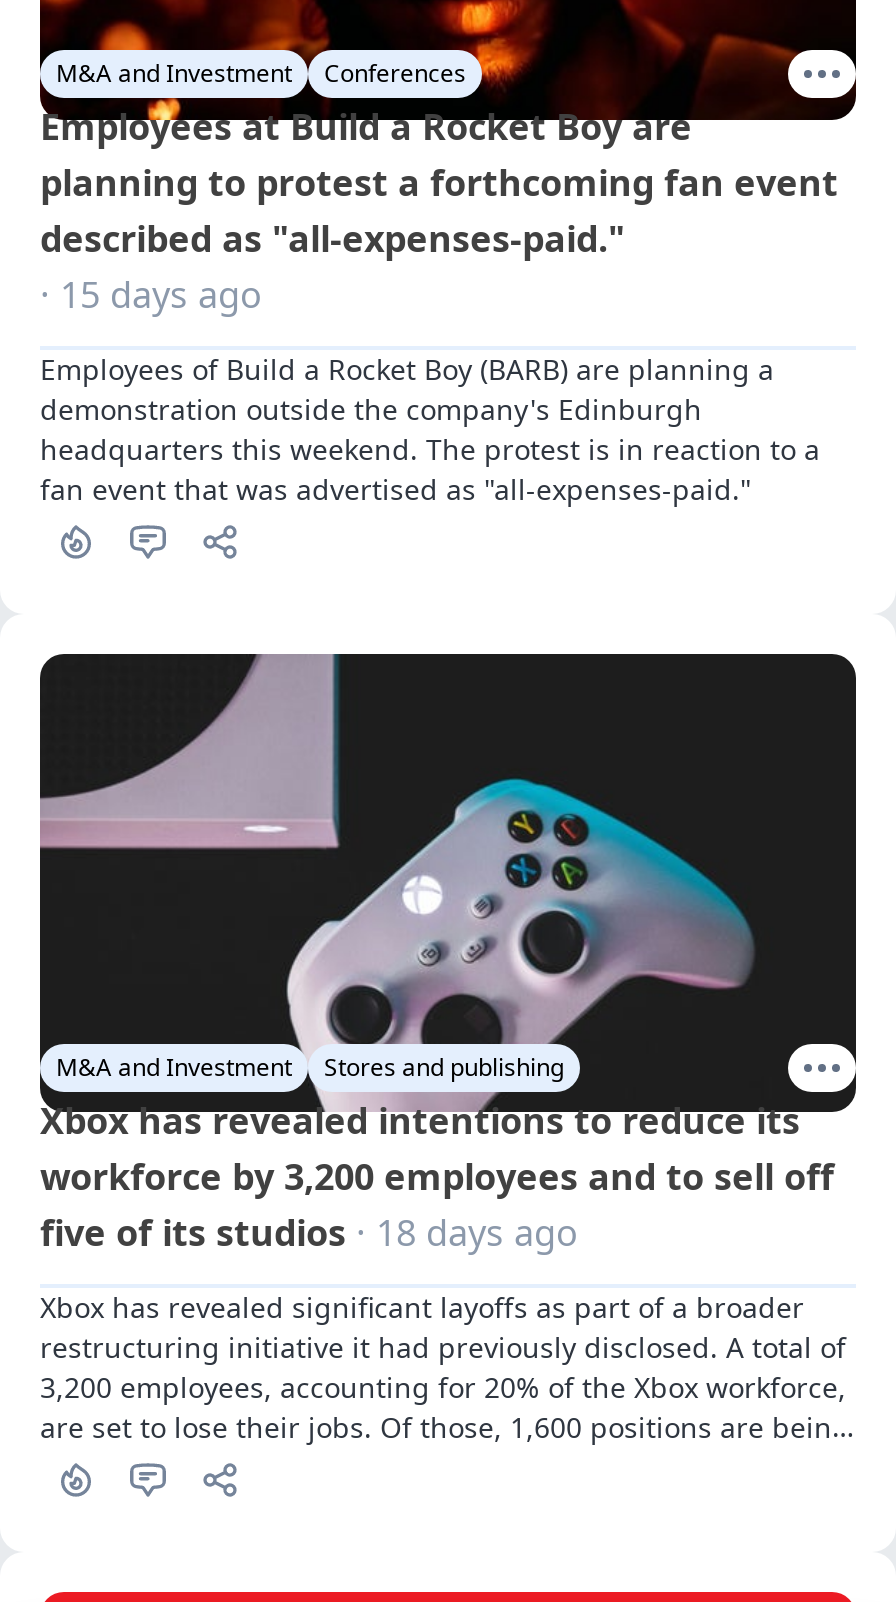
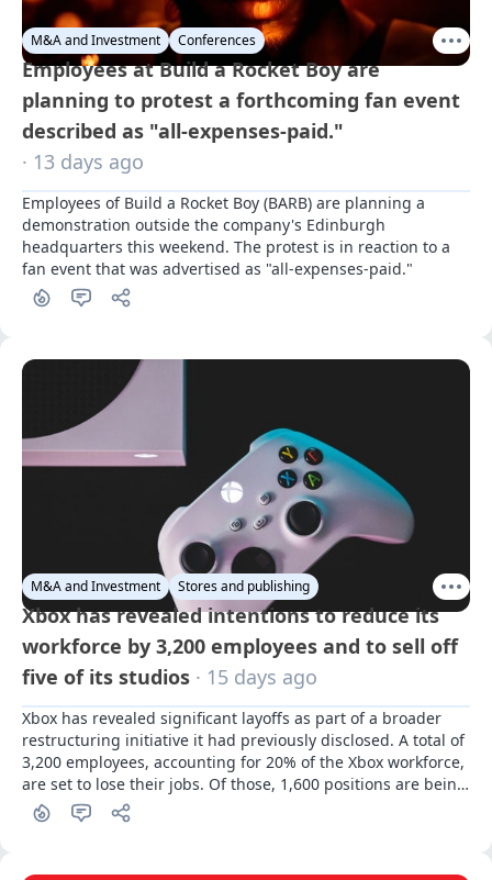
- · 15 days ago
+ · 13 days ago

- five of its studios · 18 days ago
+ five of its studios · 15 days ago
